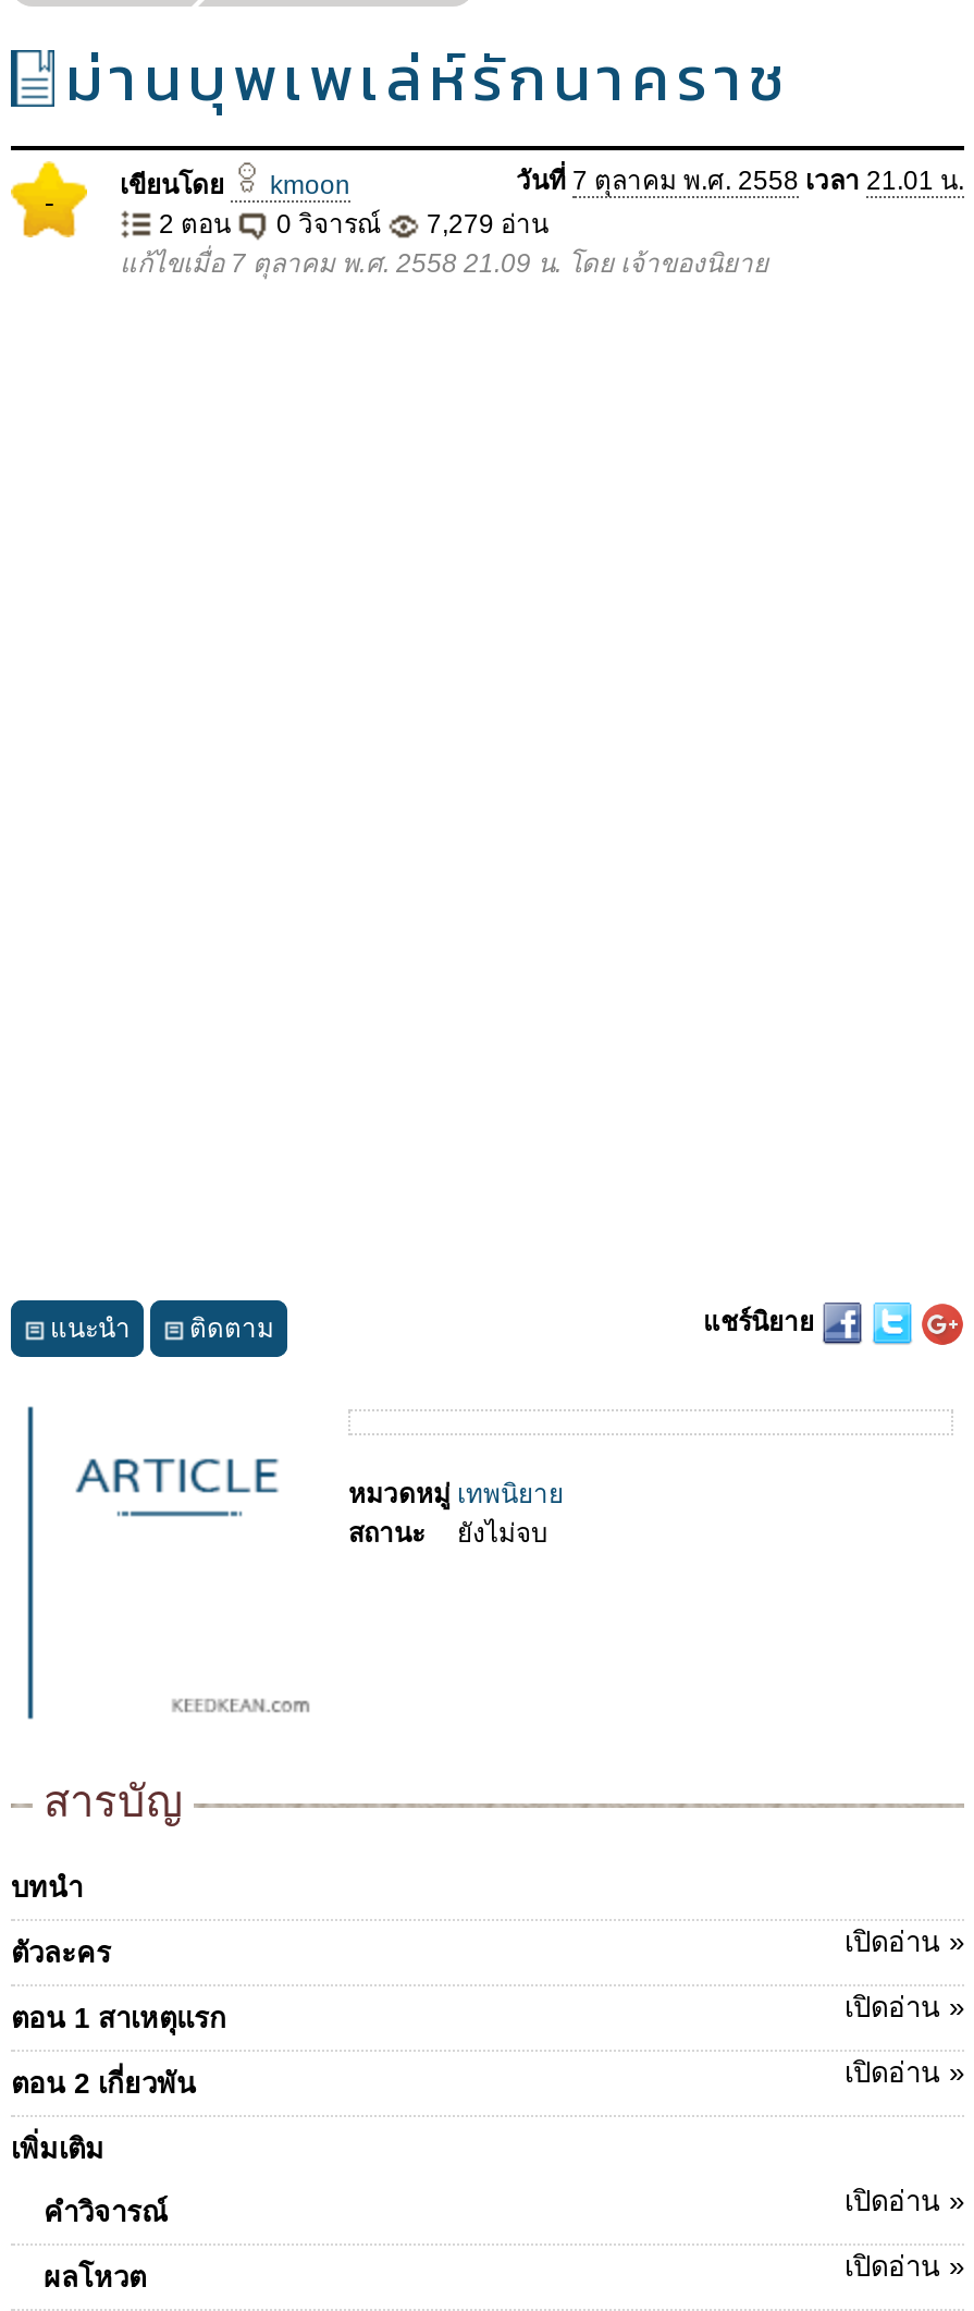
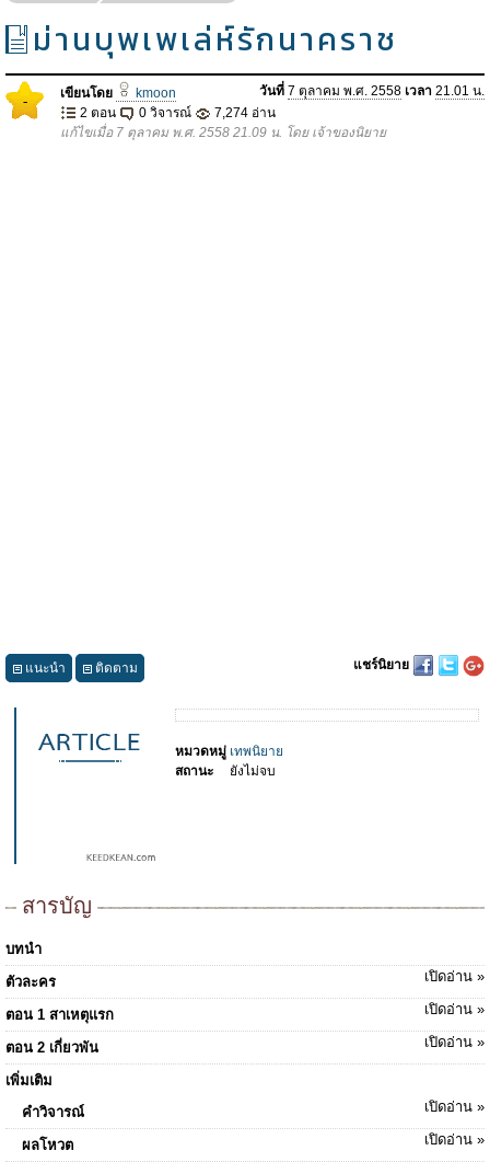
- 2 ตอน 0 วิจารณ์ 7,279 อ่าน
+ 2 ตอน 0 วิจารณ์ 7,274 อ่าน
